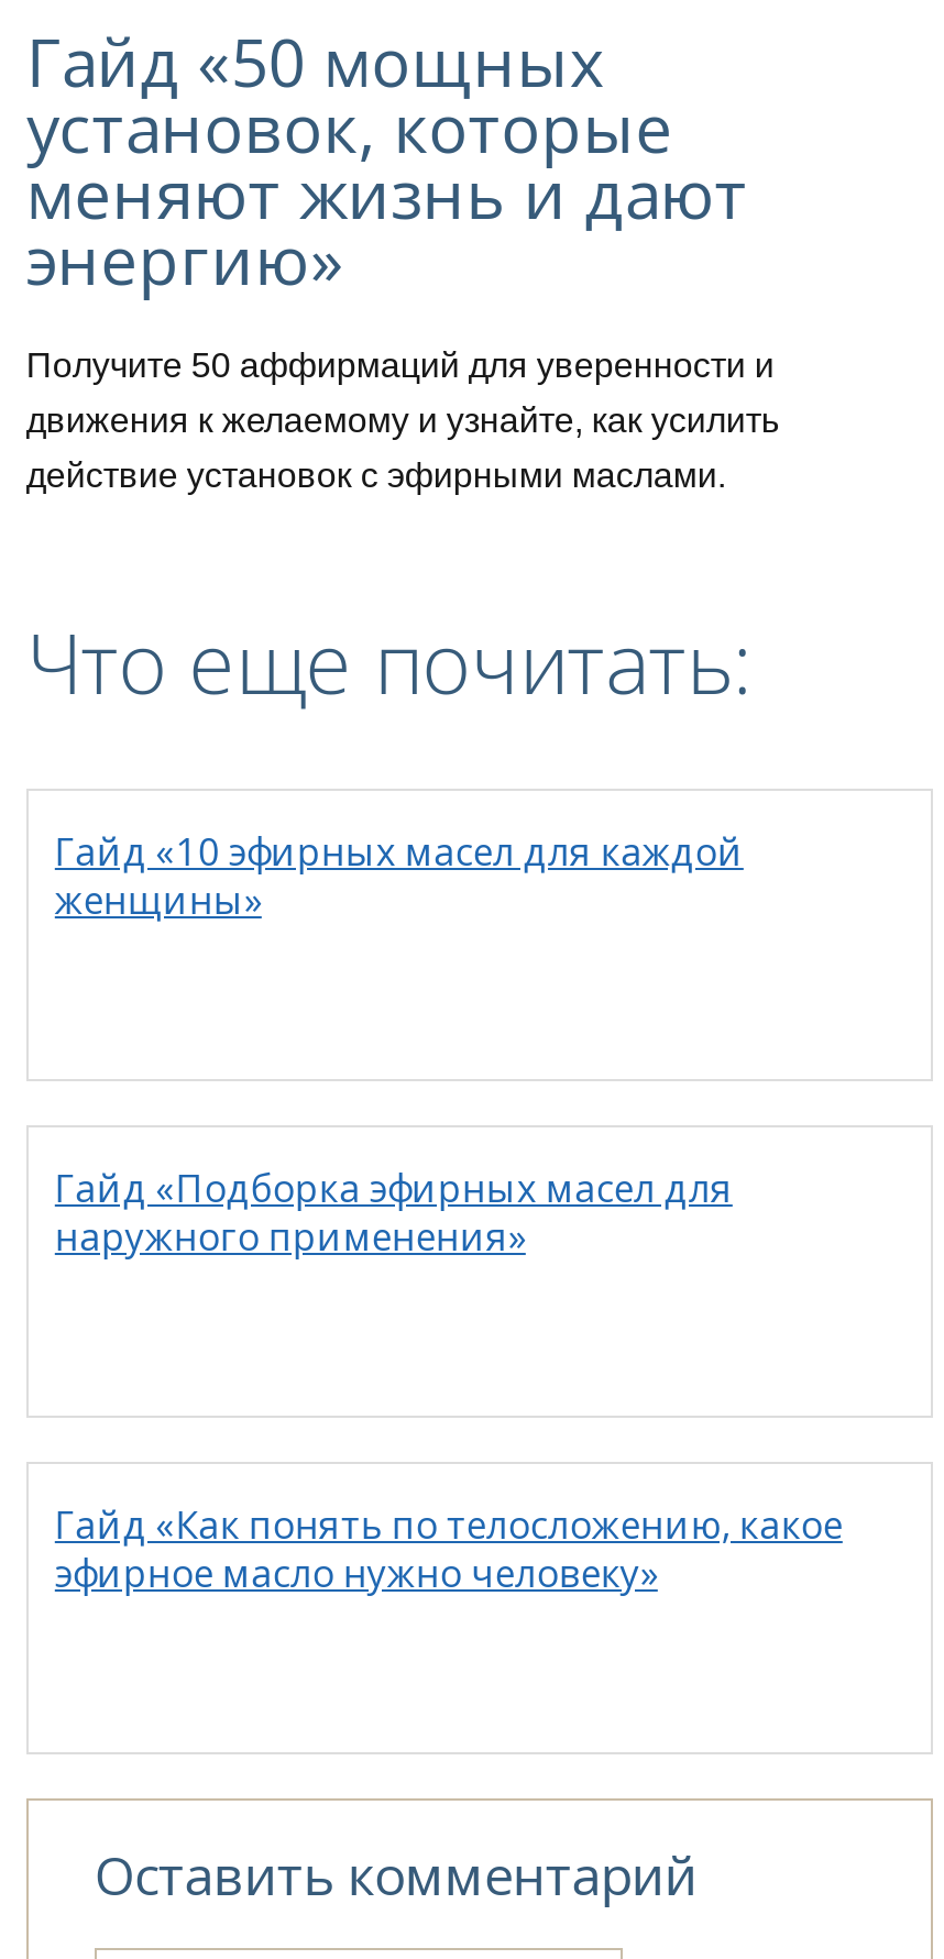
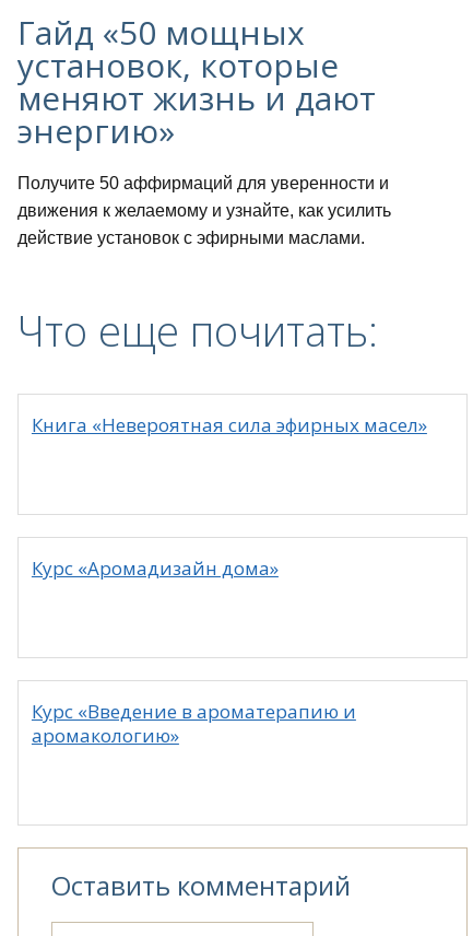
- Гайд «10 эфирных масел для каждой
- женщины»
+ Книга «Невероятная сила эфирных масел»

- Гайд «Подборка эфирных масел для
- наружного применения»
+ Курс «Аромадизайн дома»

- Гайд «Как понять по телосложению, какое
- эфирное масло нужно человеку»
+ Курс «Введение в ароматерапию и
+ аромакологию»
